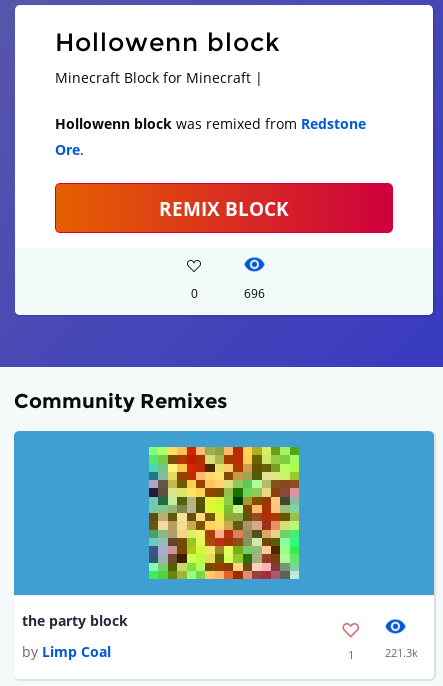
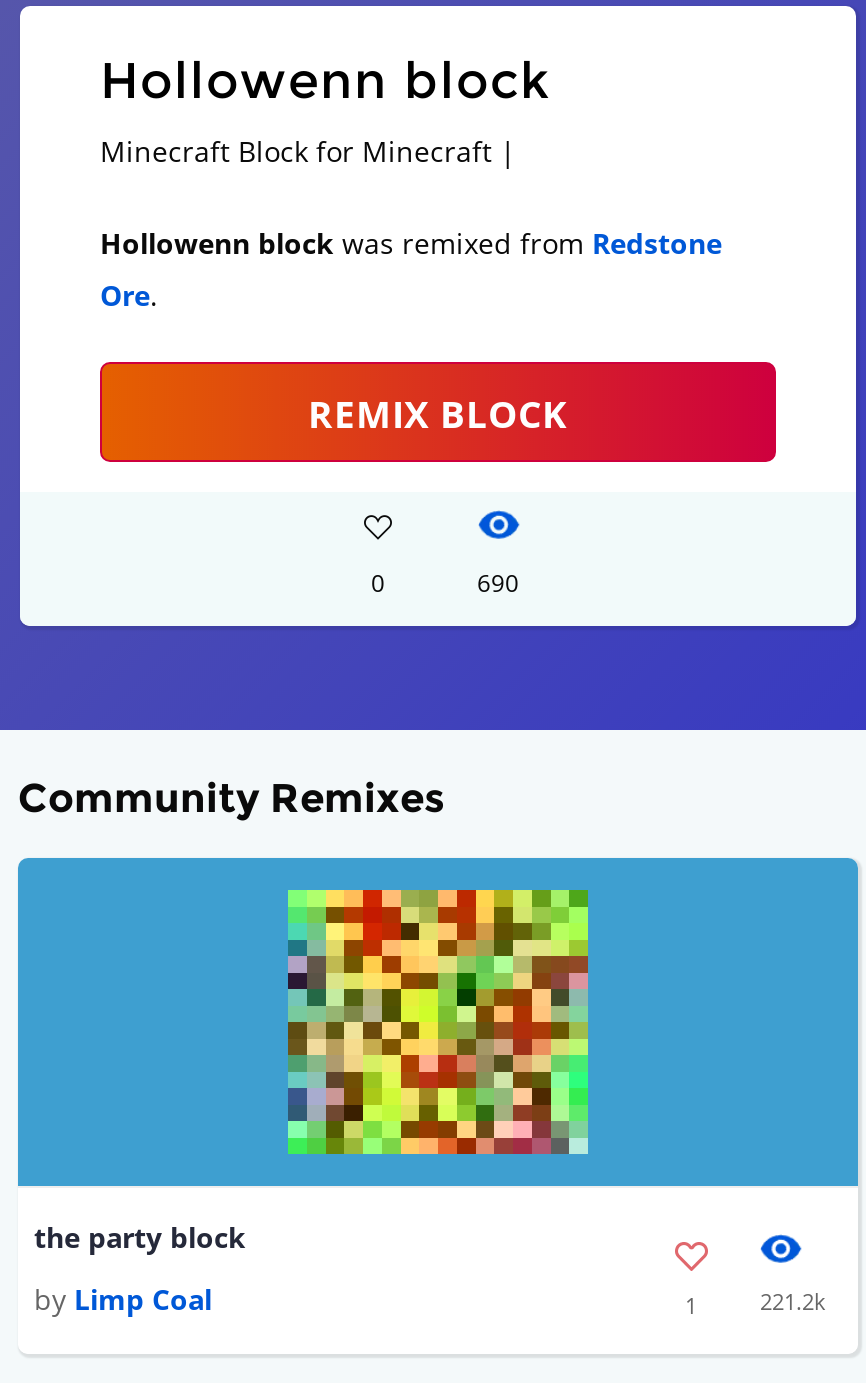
- 696
+ 690

- 221.3k
+ 221.2k
